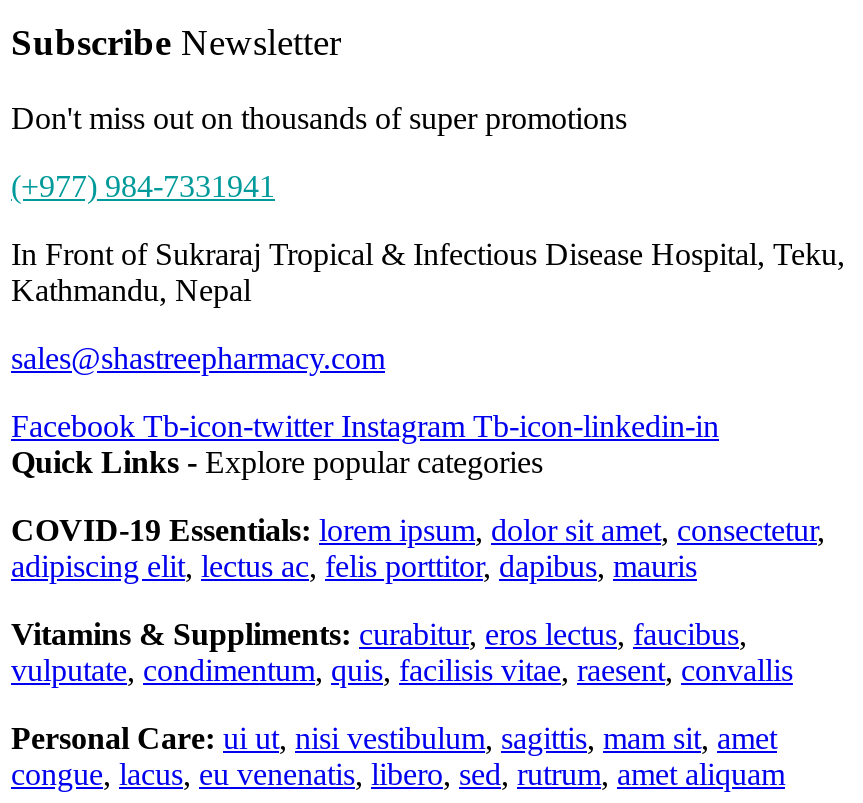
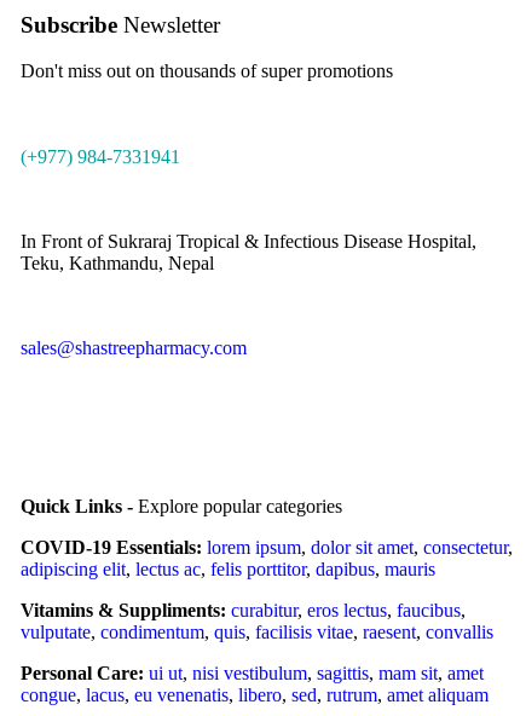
- Facebook Tb-icon-twitter Instagram Tb-icon-linkedin-in
